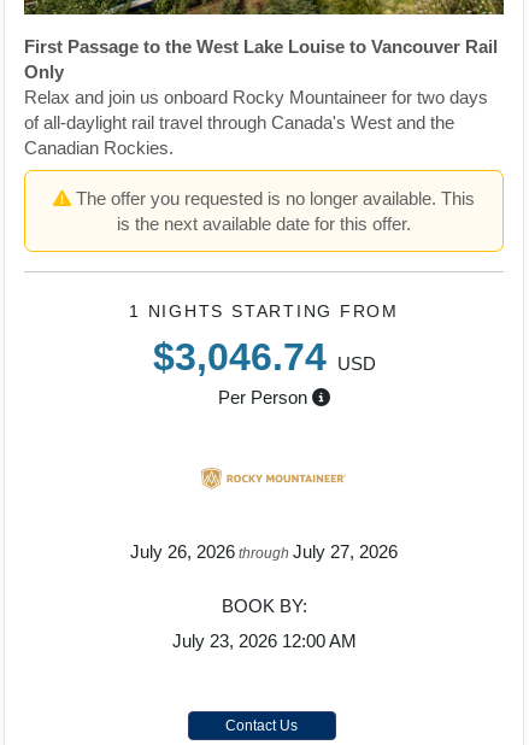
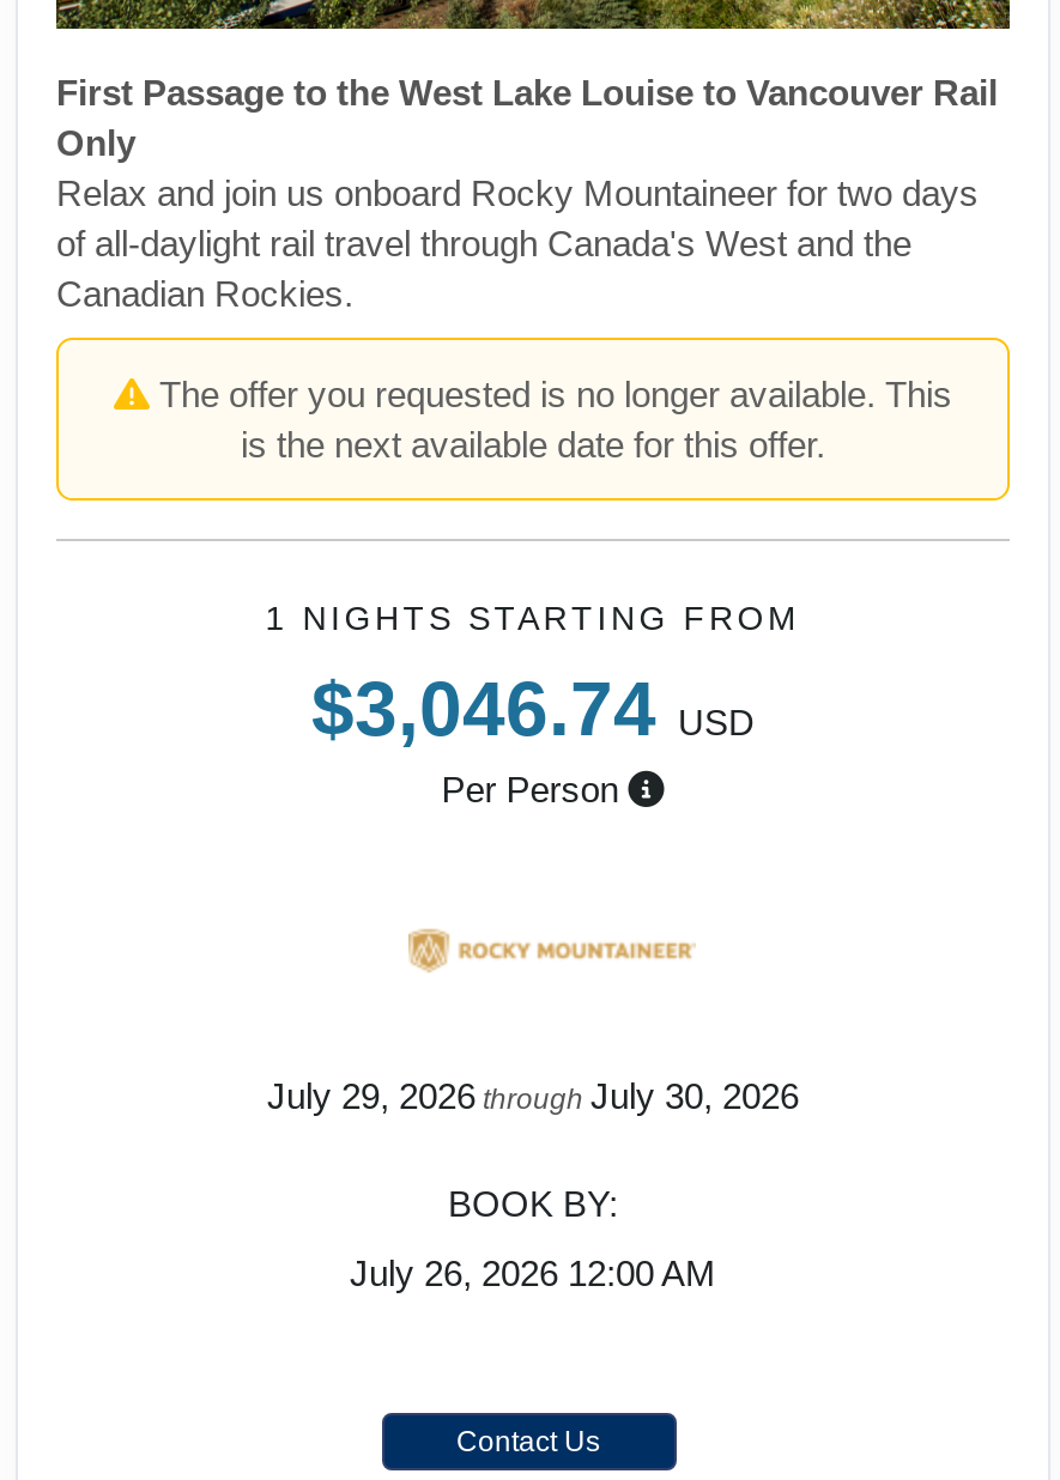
- July 26, 2026 through July 27, 2026
+ July 29, 2026 through July 30, 2026

- July 23, 2026 12:00 AM
+ July 26, 2026 12:00 AM
